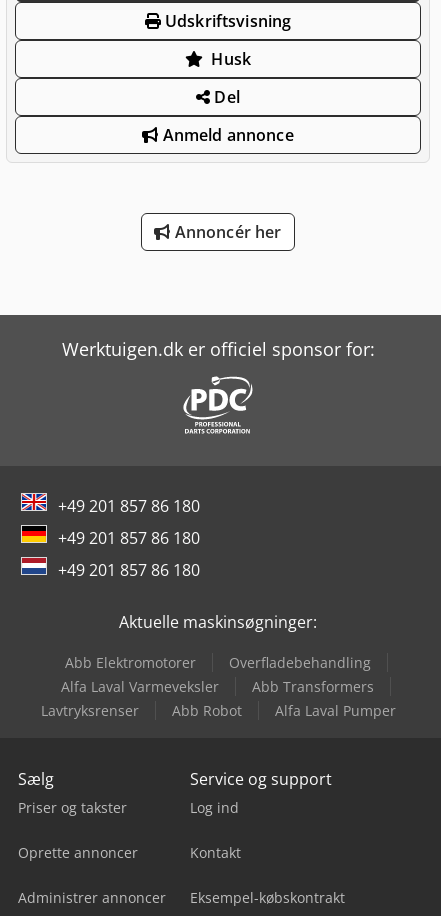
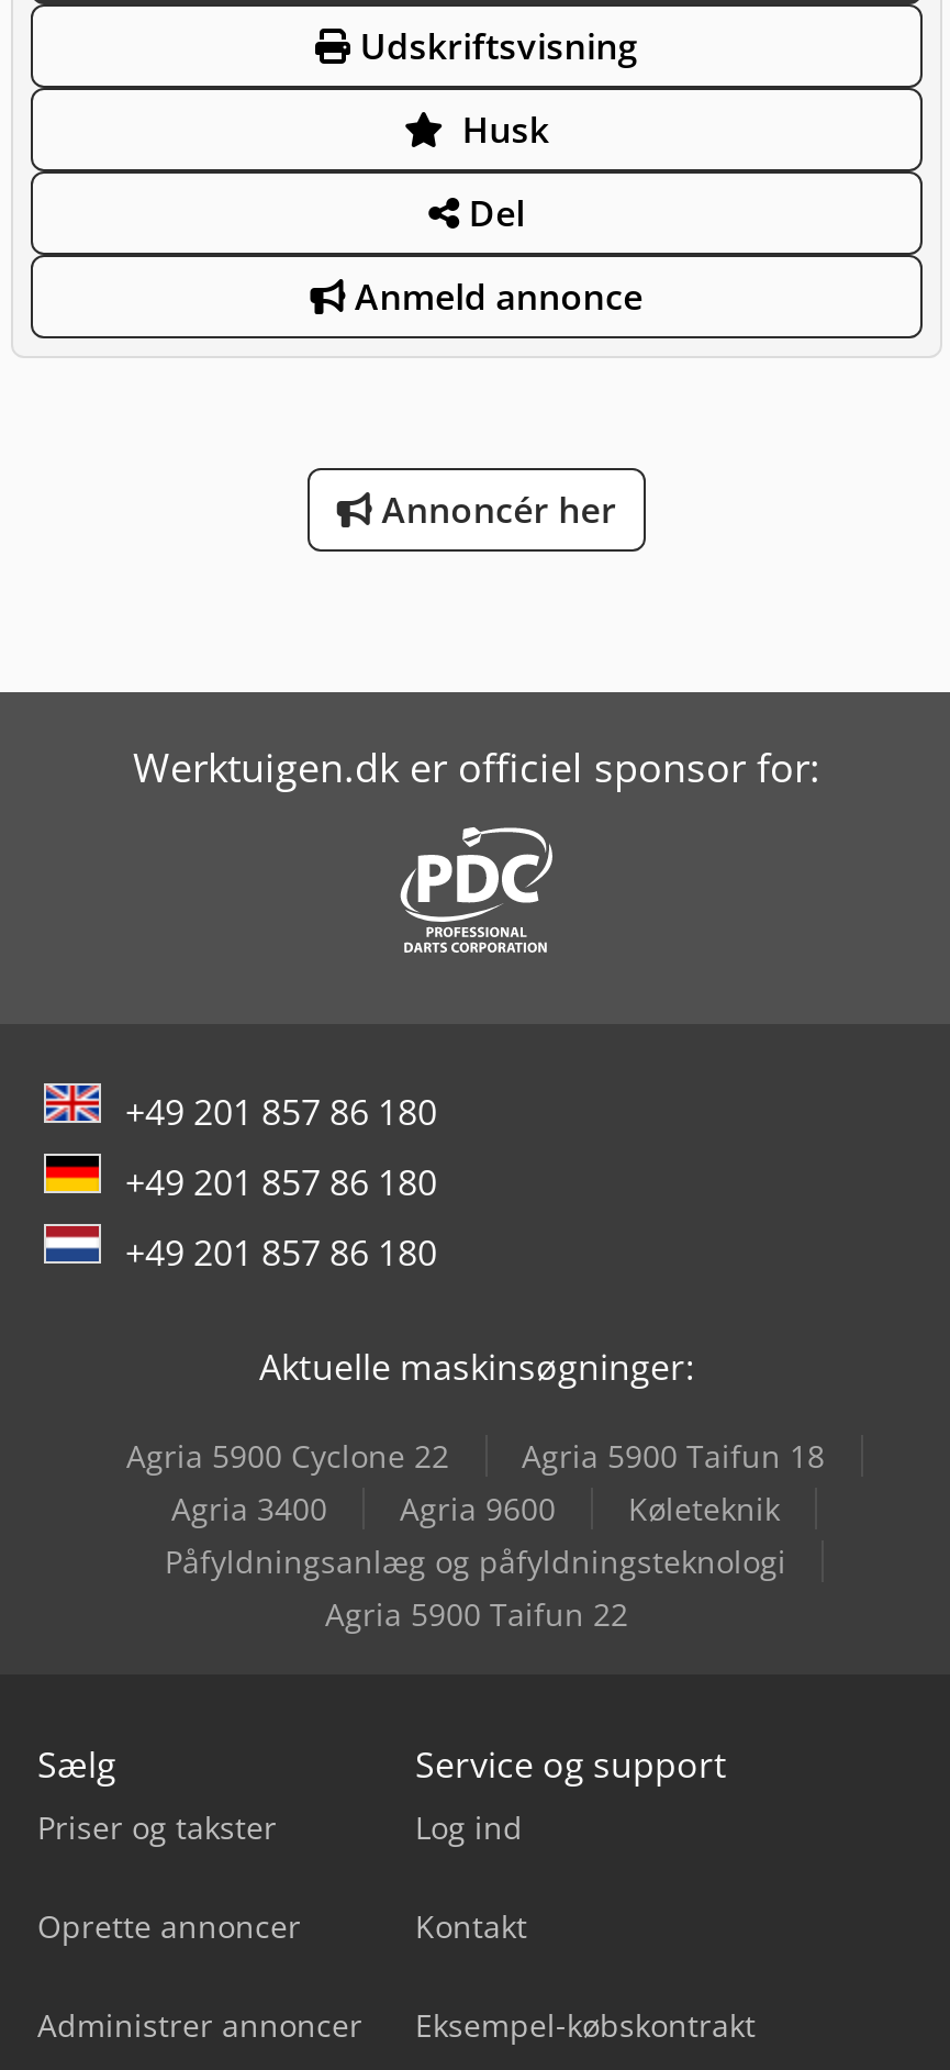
- Abb Elektromotorer
- Overfladebehandling
- Alfa Laval Varmeveksler
- Abb Transformers
- Lavtryksrenser
- Abb Robot
- Alfa Laval Pumper
+ Agria 5900 Cyclone 22
+ Agria 5900 Taifun 18
+ Agria 3400
+ Agria 9600
+ Køleteknik
+ Påfyldningsanlæg og påfyldningsteknologi
+ Agria 5900 Taifun 22
